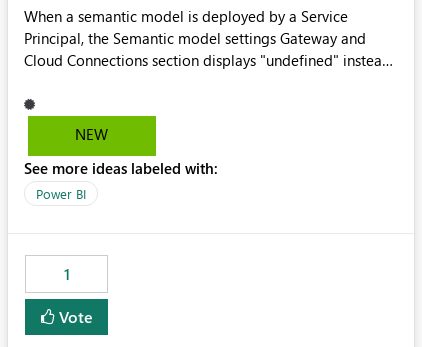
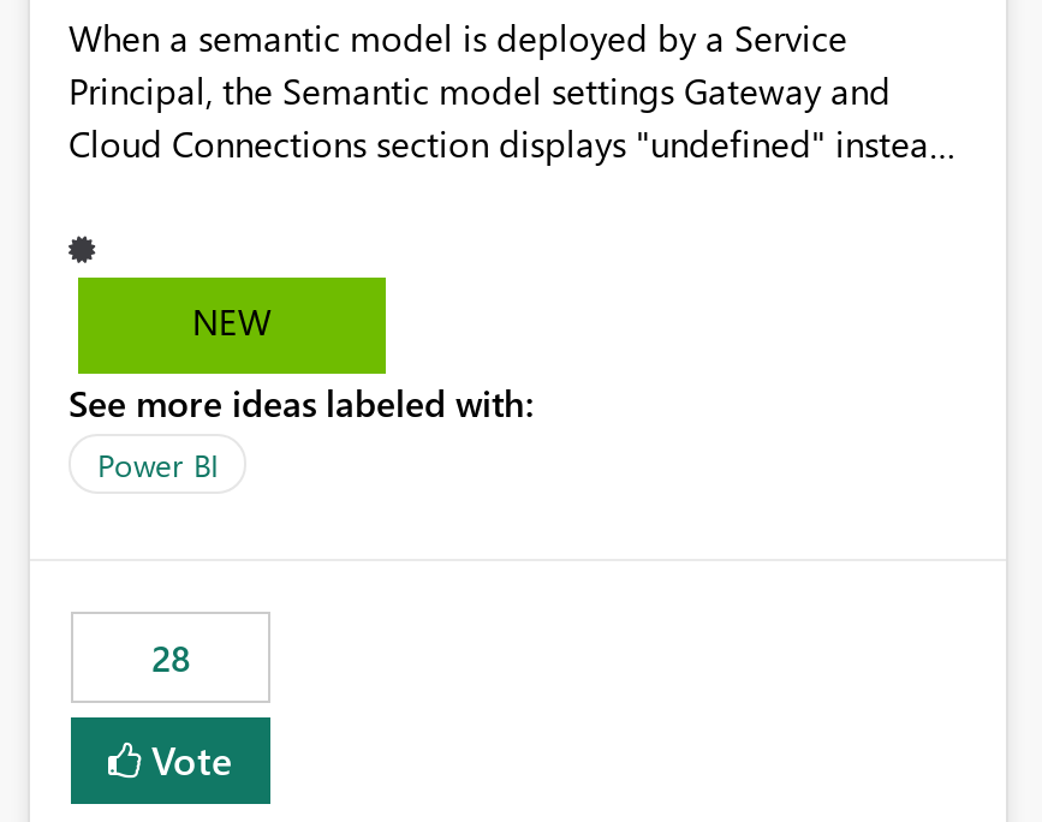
- 1
+ 28
